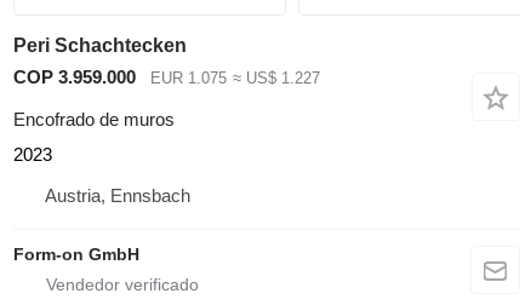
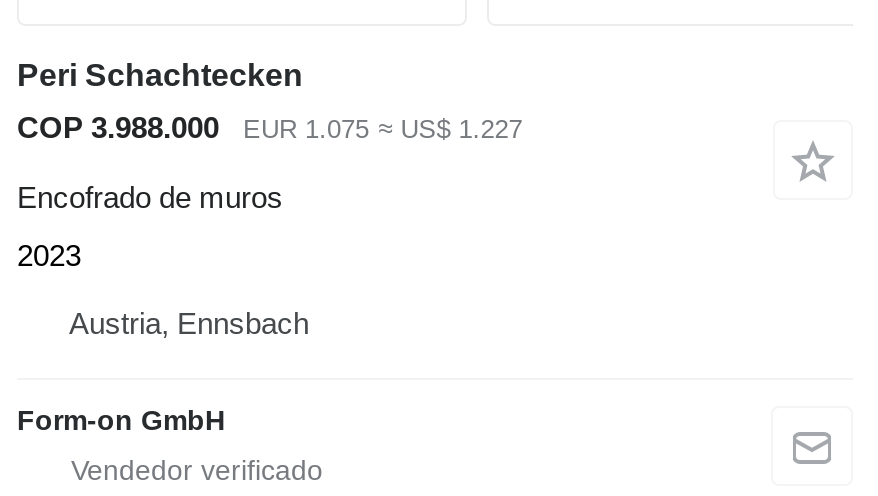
- COP 3.959.000
+ COP 3.988.000
